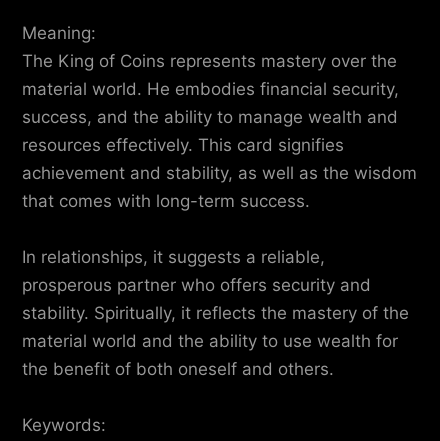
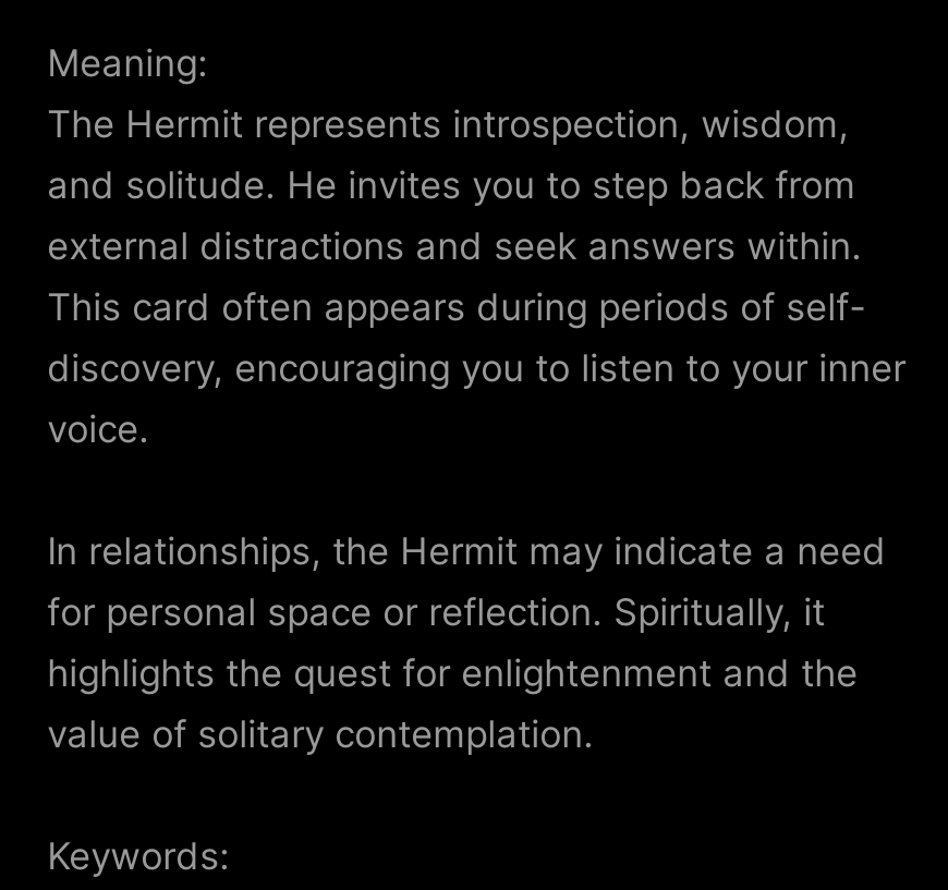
- The King of Coins represents mastery over the
- material world. He embodies financial security,
- success, and the ability to manage wealth and
- resources effectively. This card signifies
- achievement and stability, as well as the wisdom
- that comes with long-term success.
+ The Hermit represents introspection, wisdom,
+ and solitude. He invites you to step back from
+ external distractions and seek answers within.
+ This card often appears during periods of self-
+ discovery, encouraging you to listen to your inner
+ voice.

- In relationships, it suggests a reliable,
- prosperous partner who offers security and
- stability. Spiritually, it reflects the mastery of the
- material world and the ability to use wealth for
- the benefit of both oneself and others.
+ In relationships, the Hermit may indicate a need
+ for personal space or reflection. Spiritually, it
+ highlights the quest for enlightenment and the
+ value of solitary contemplation.
